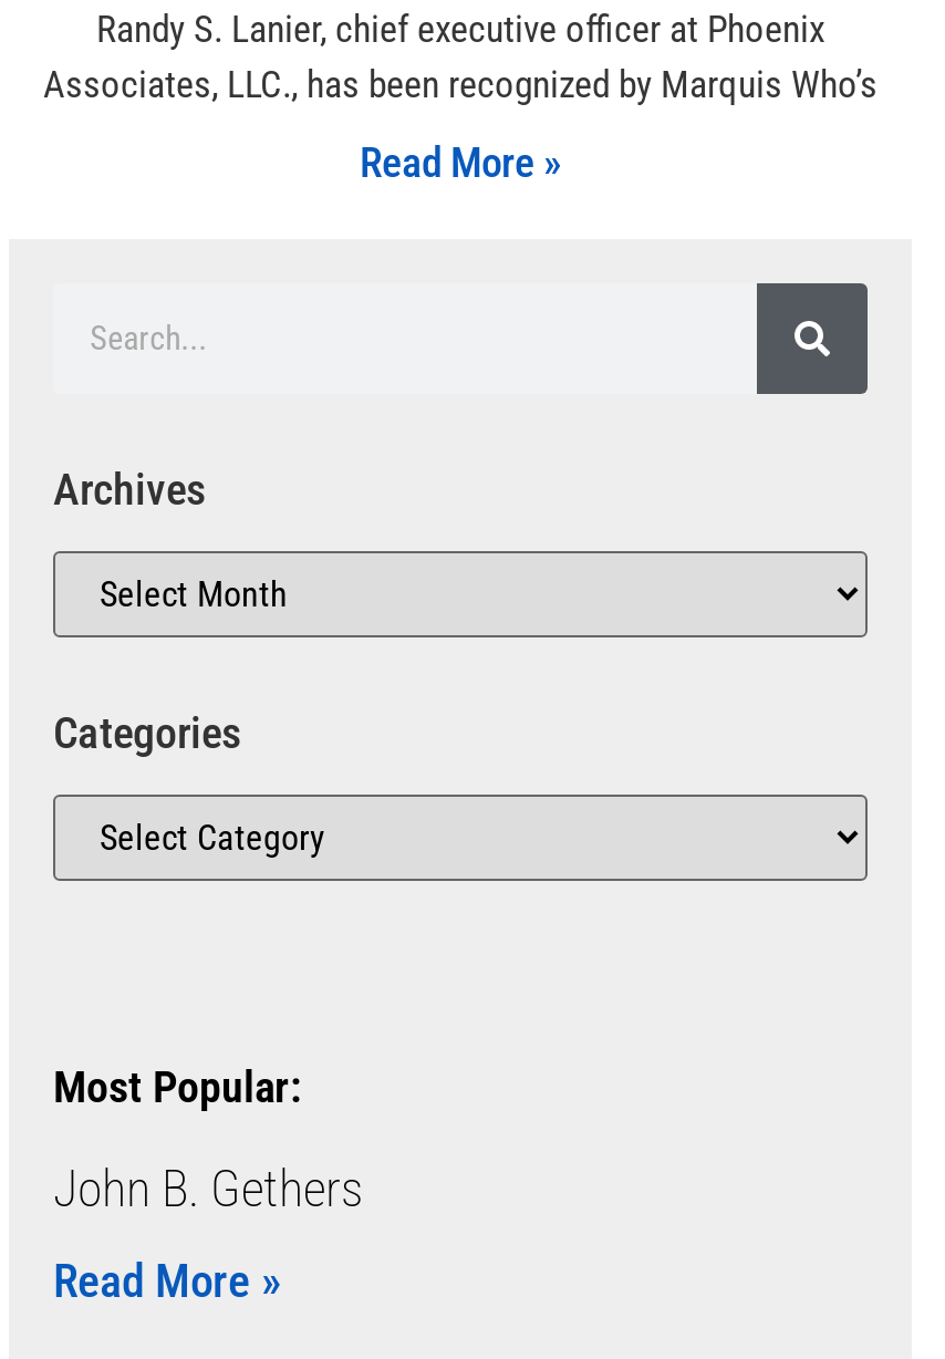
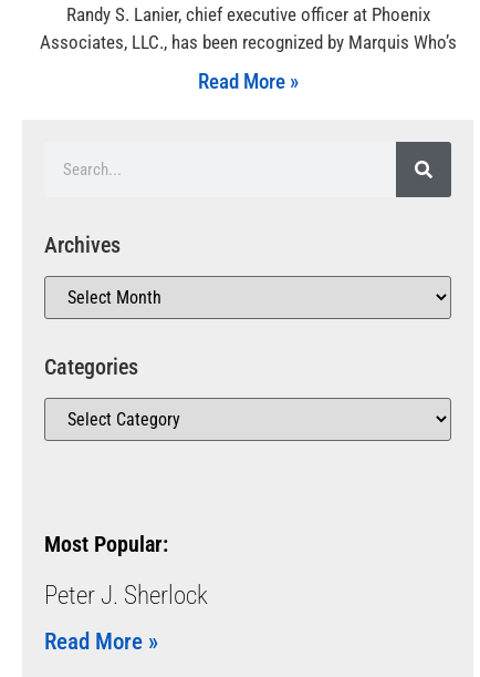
- John B. Gethers
+ Peter J. Sherlock
